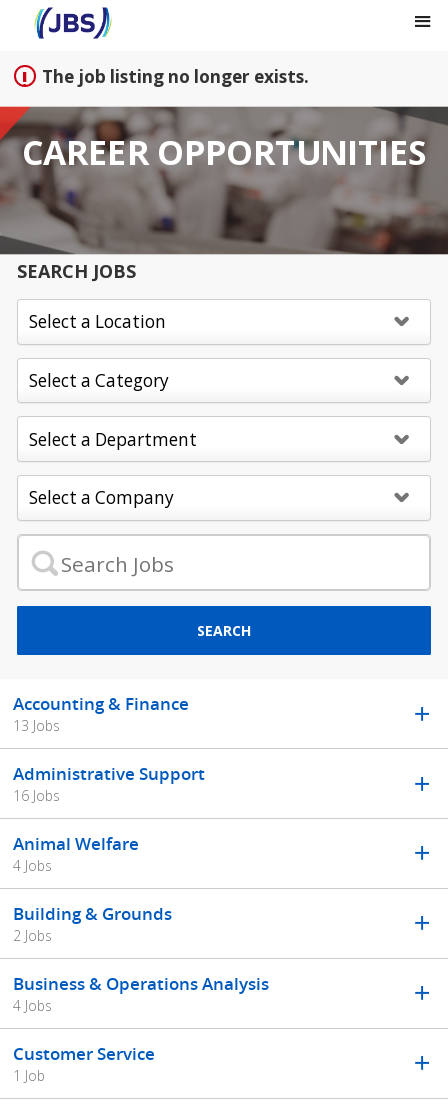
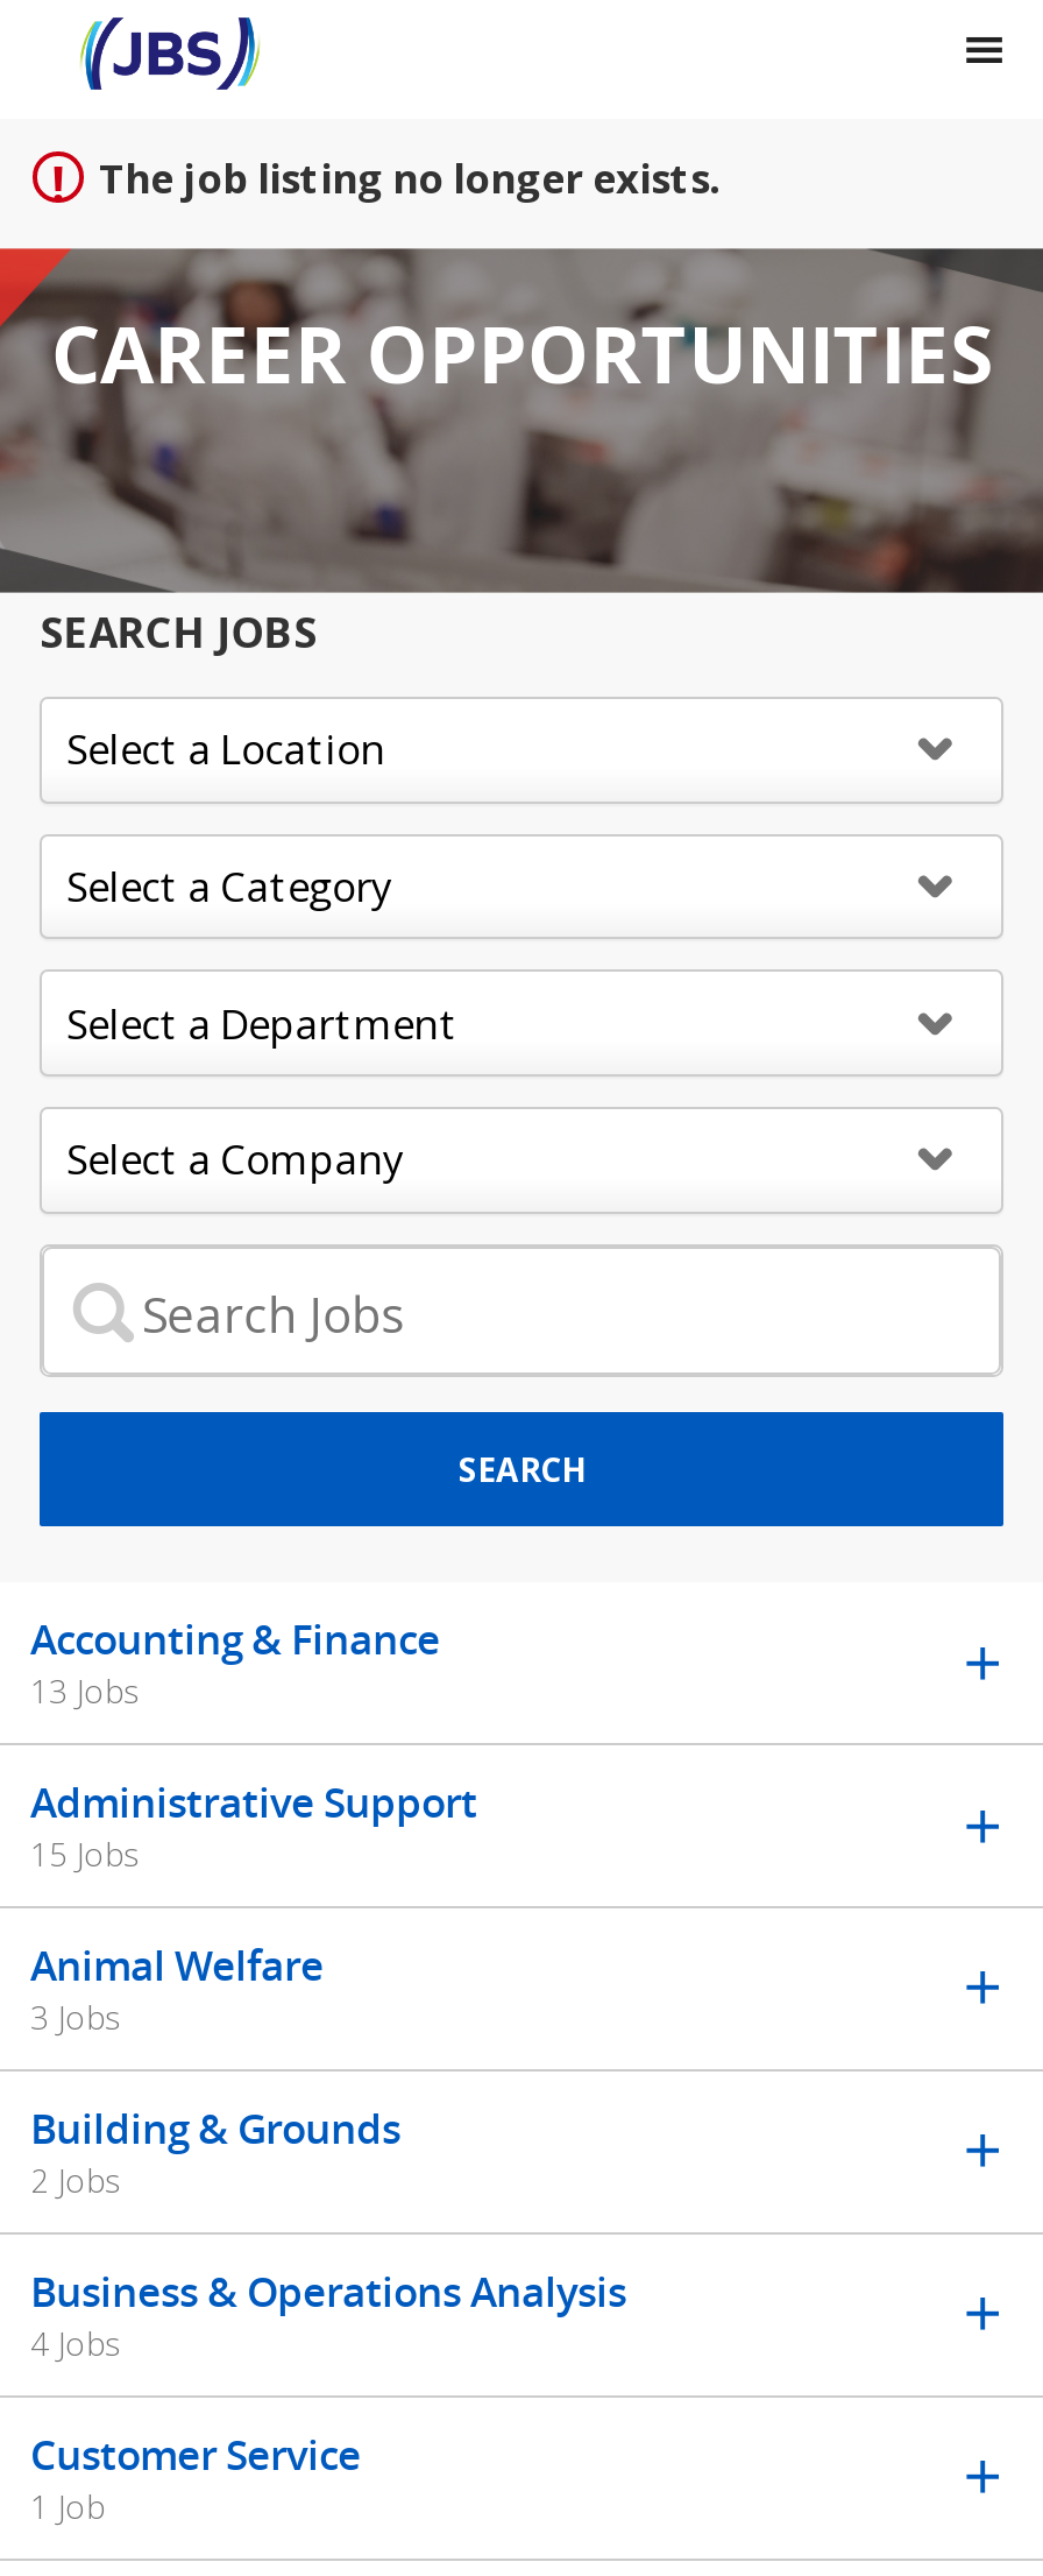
- 16 Jobs
+ 15 Jobs

- 4 Jobs
+ 3 Jobs
